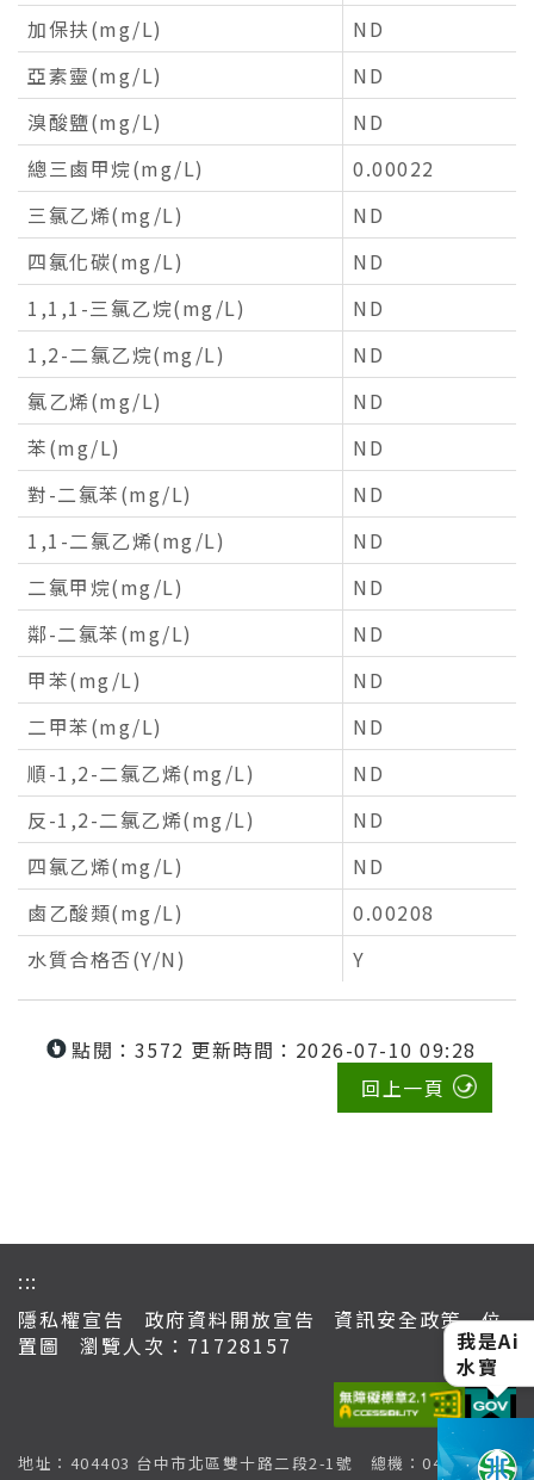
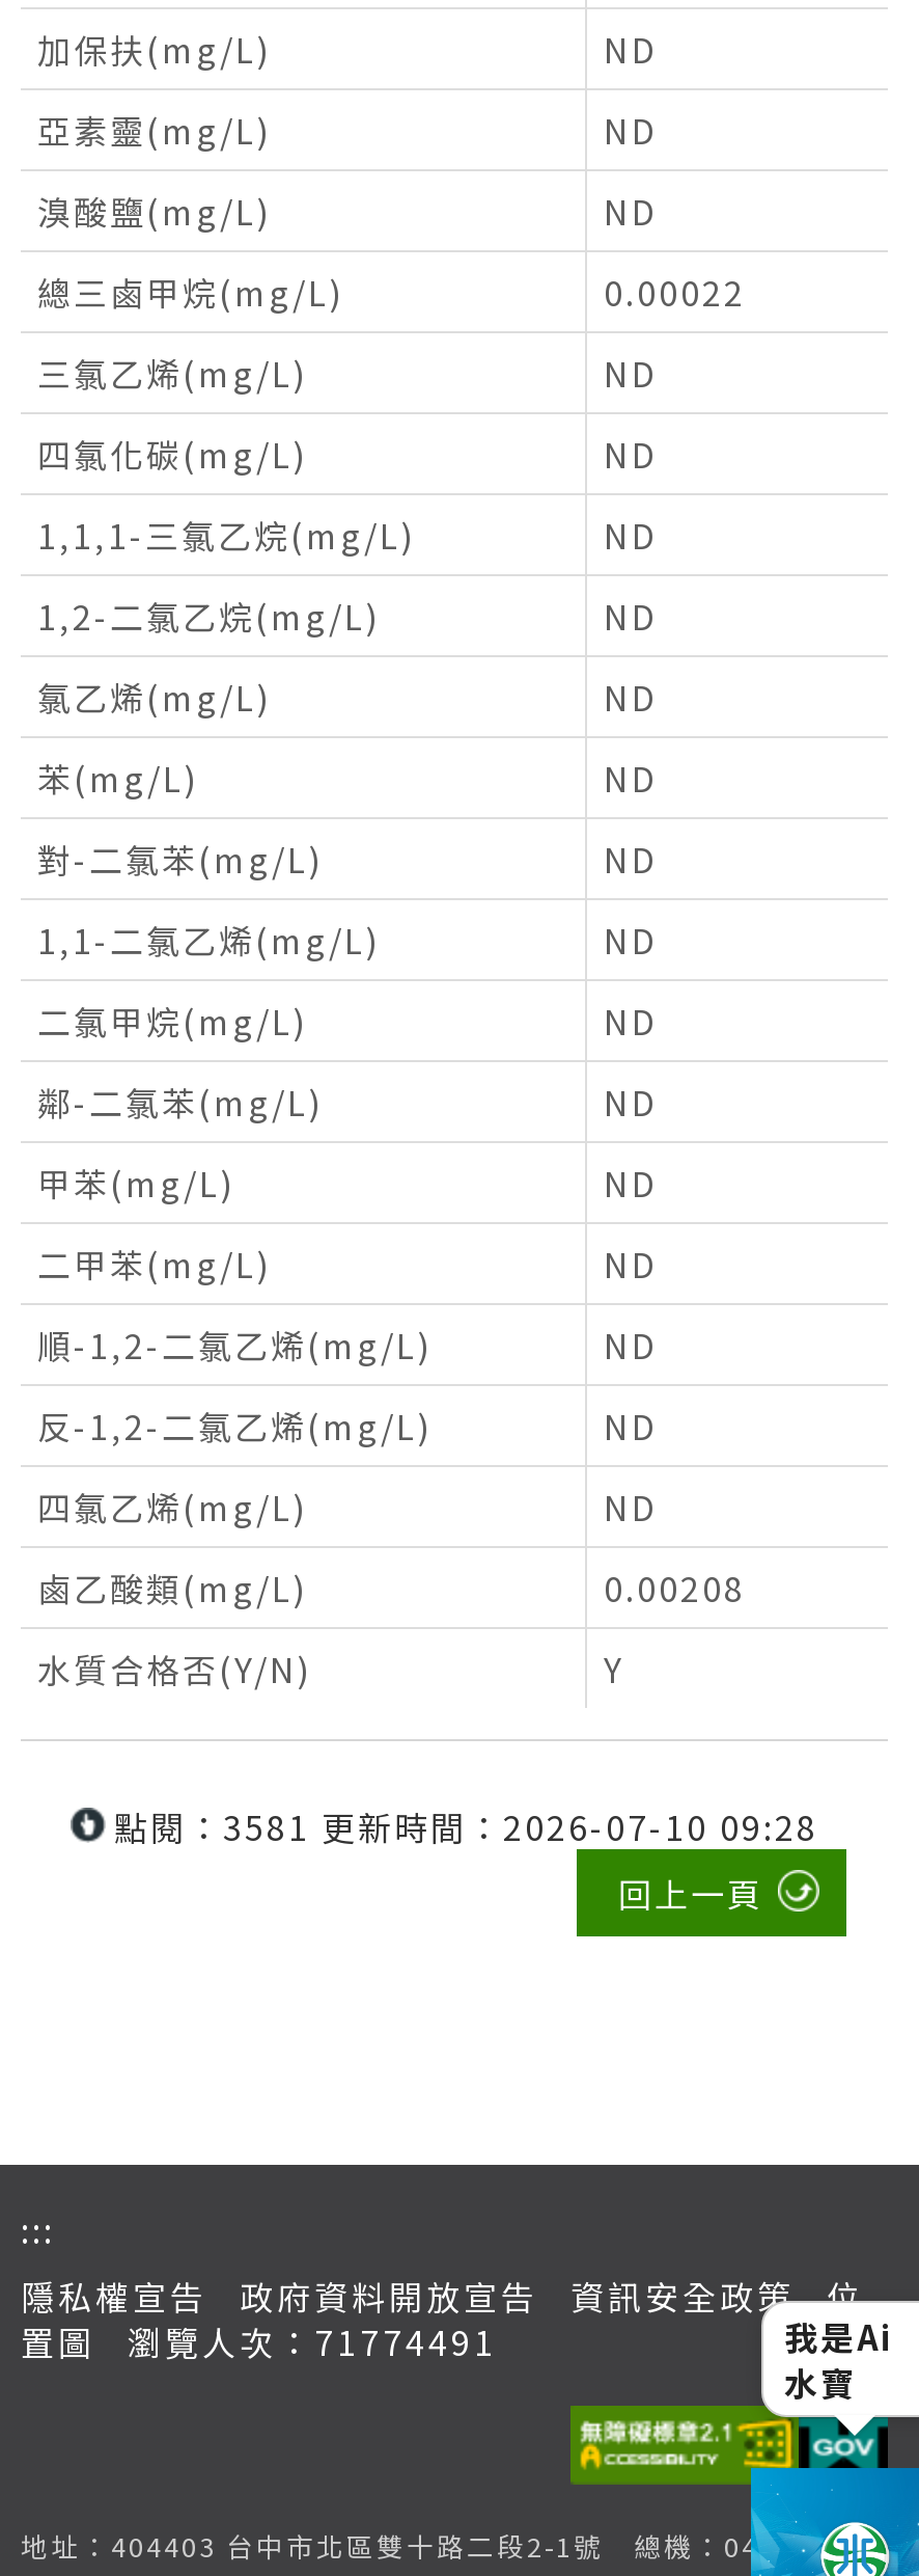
- 點閱：3572 更新時間：2026-07-10 09:28
+ 點閱：3581 更新時間：2026-07-10 09:28

- 置圖 瀏覽人次：71728157
+ 置圖 瀏覽人次：71774491
